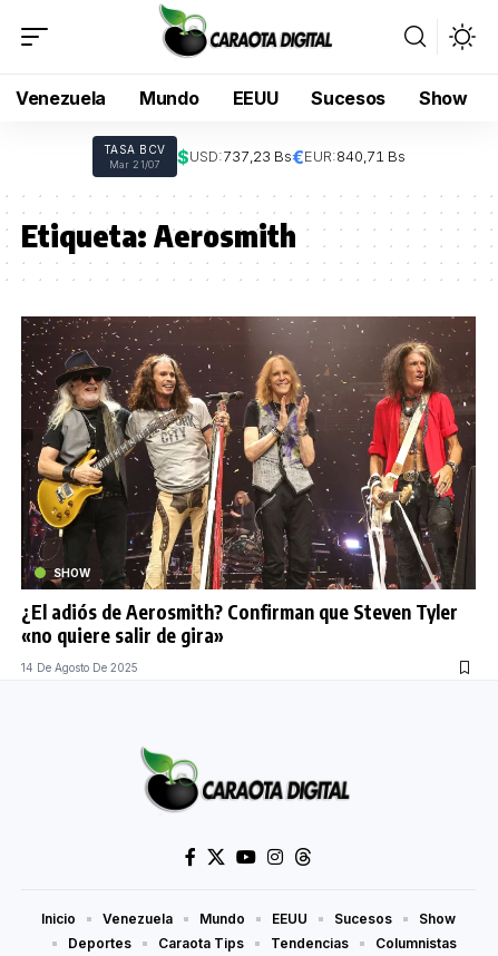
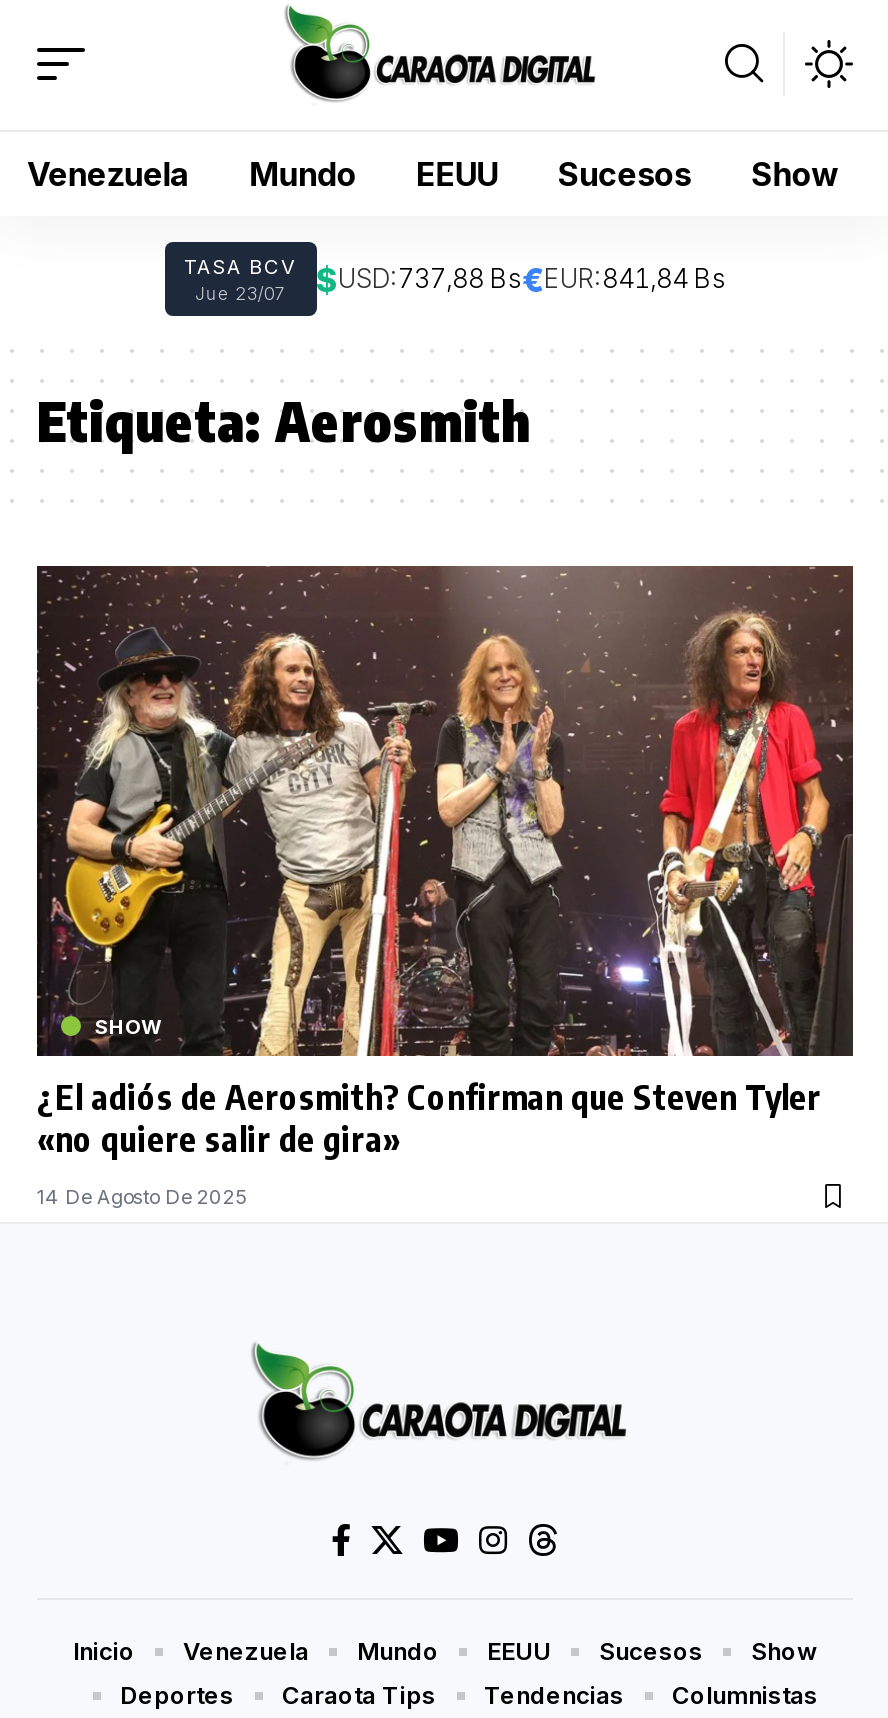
- Mar 21/07
- $USD:737,23 Bs€EUR:840,71 Bs
+ Jue 23/07
+ $USD:737,88 Bs€EUR:841,84 Bs
